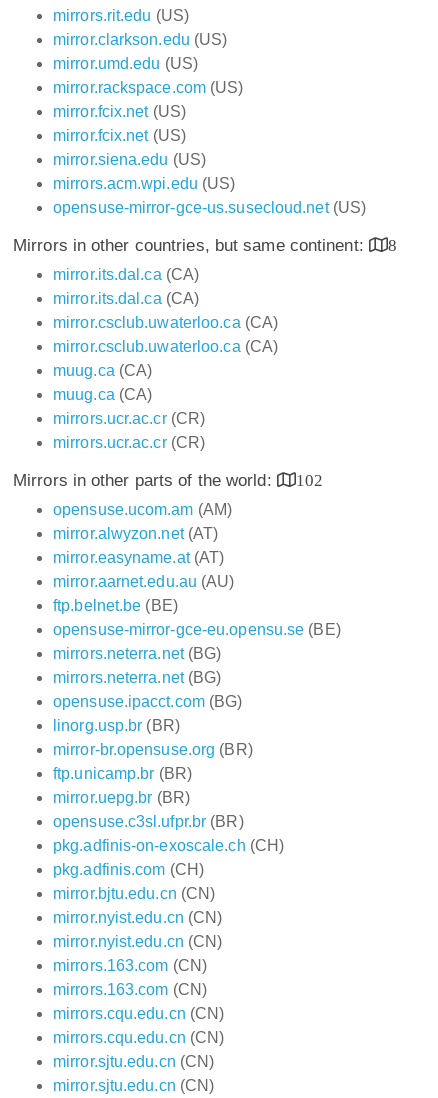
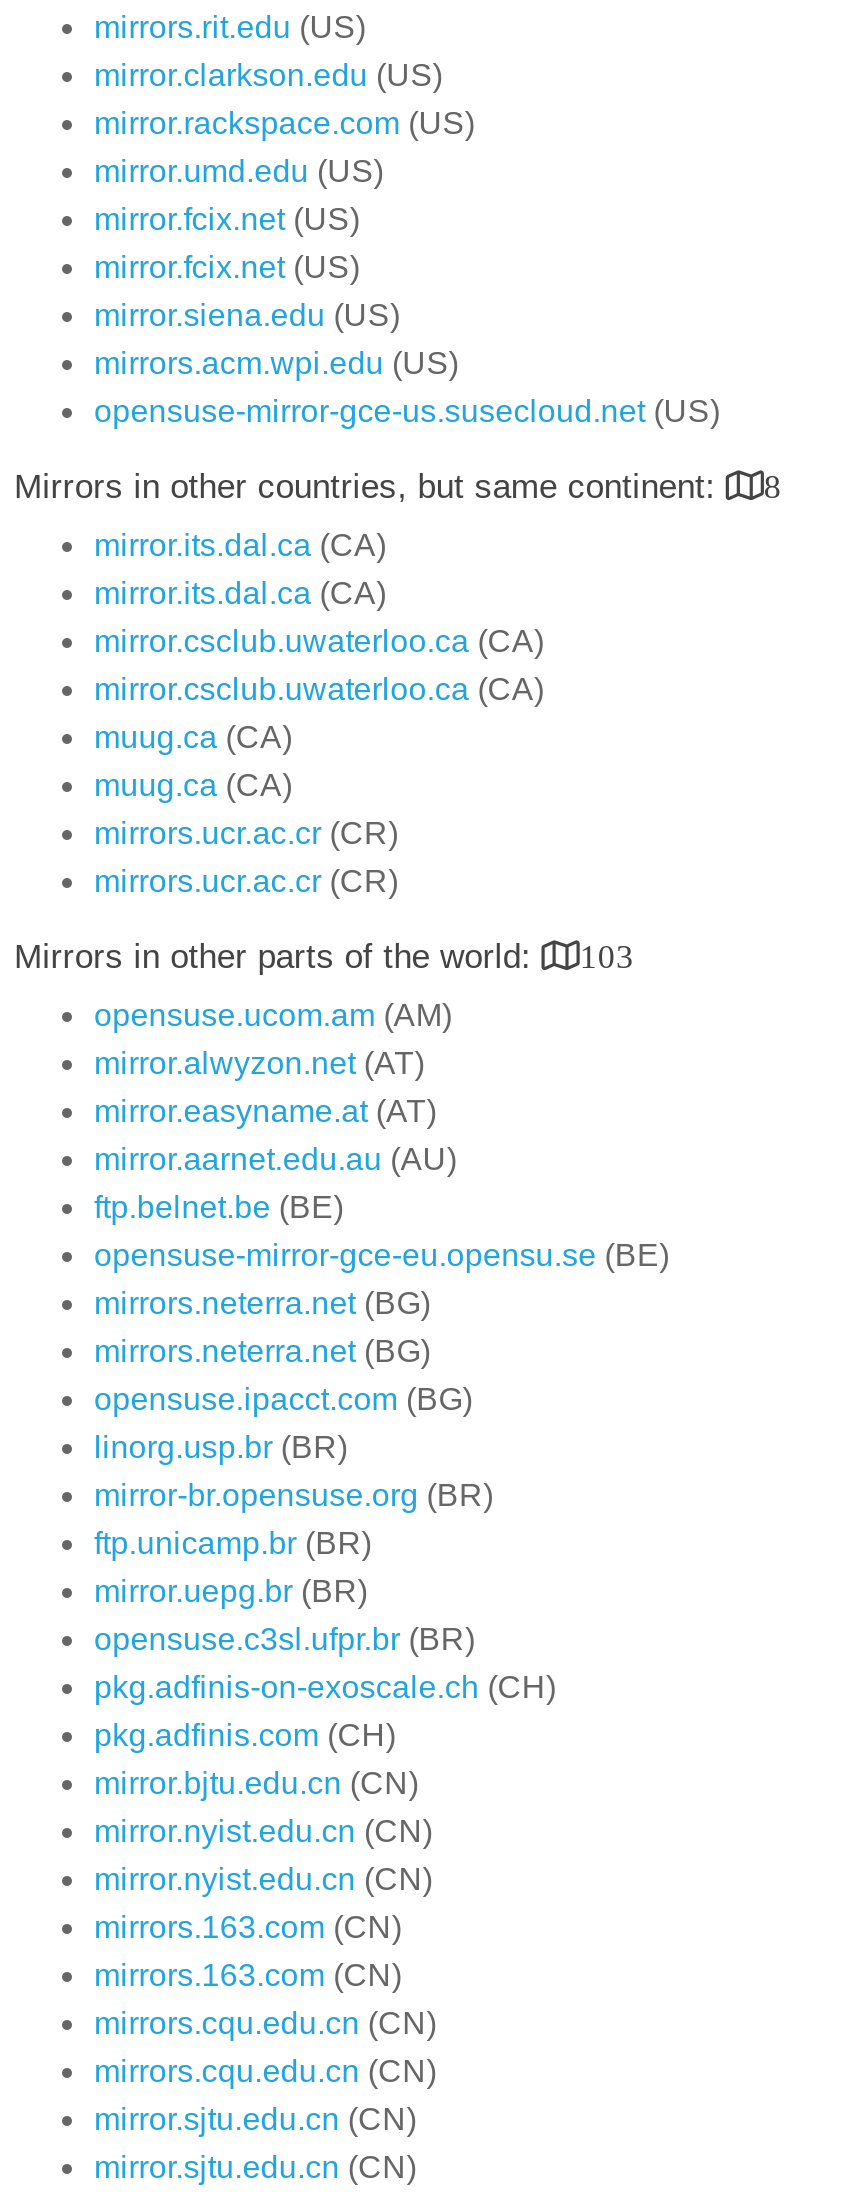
moved down: mirror.umd.edu (US)

moved up: mirror.rackspace.com (US)

- Mirrors in other parts of the world: 102
+ Mirrors in other parts of the world: 103
